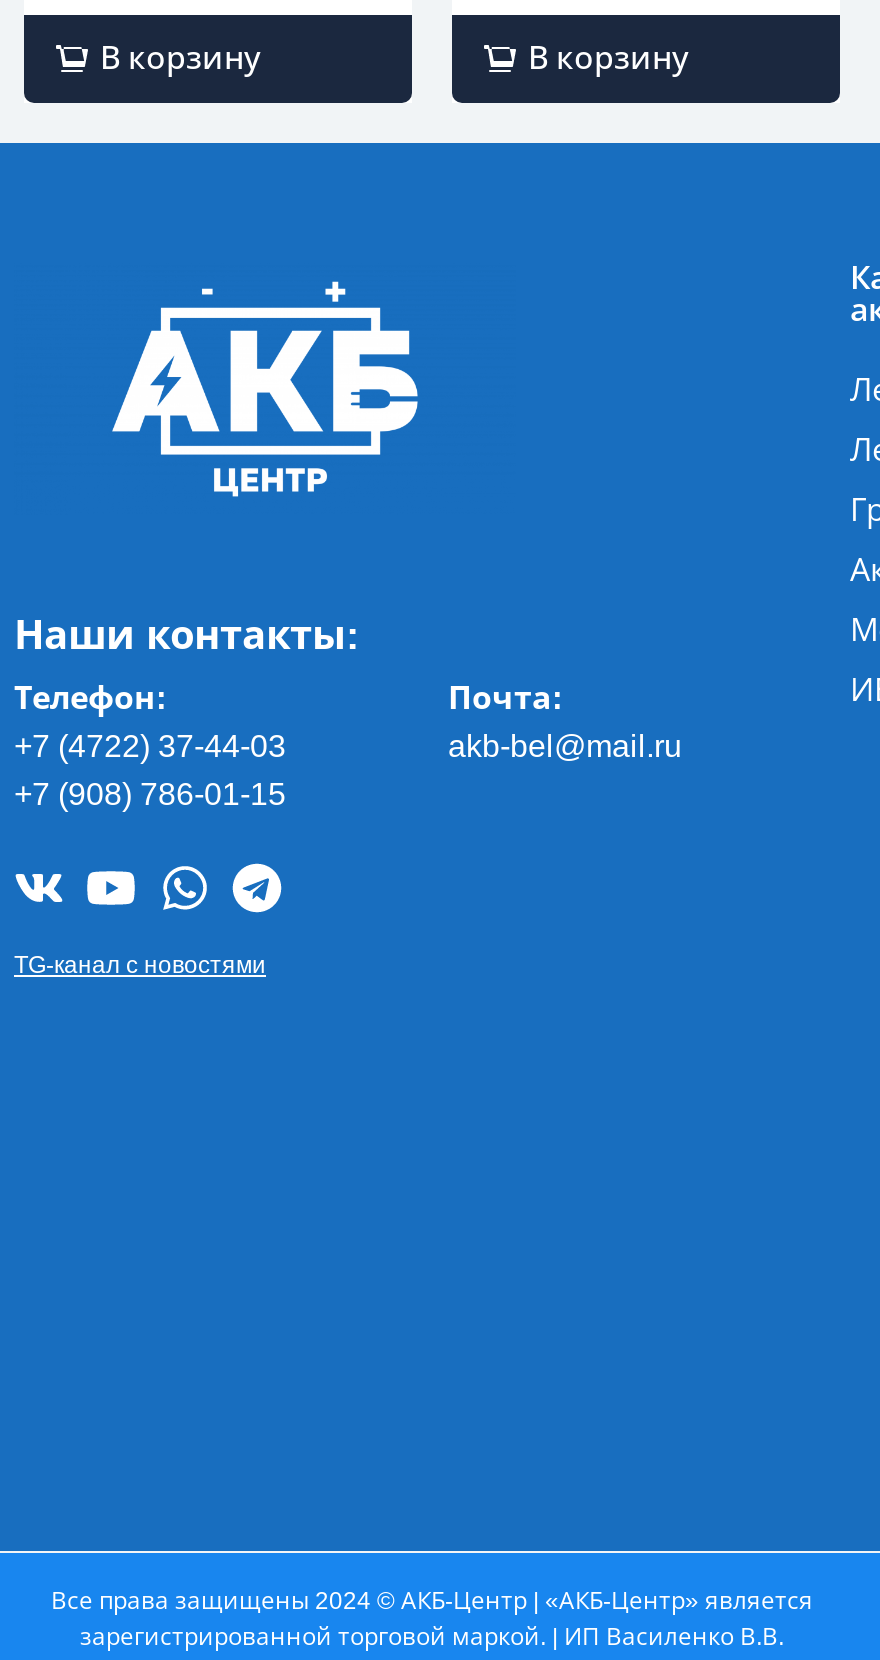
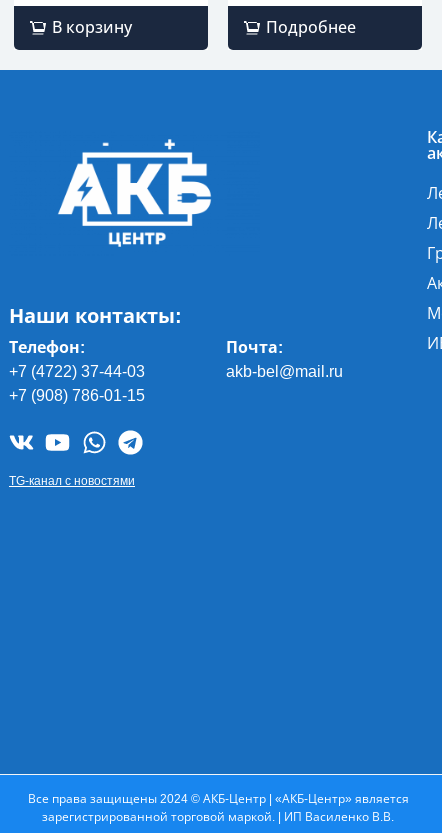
- В корзину
+ Подробнее
